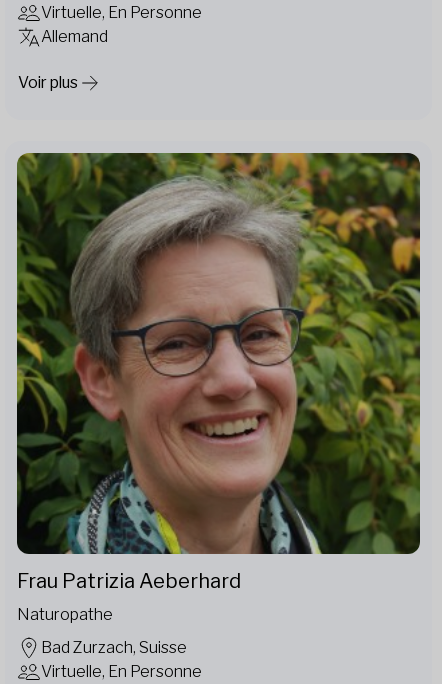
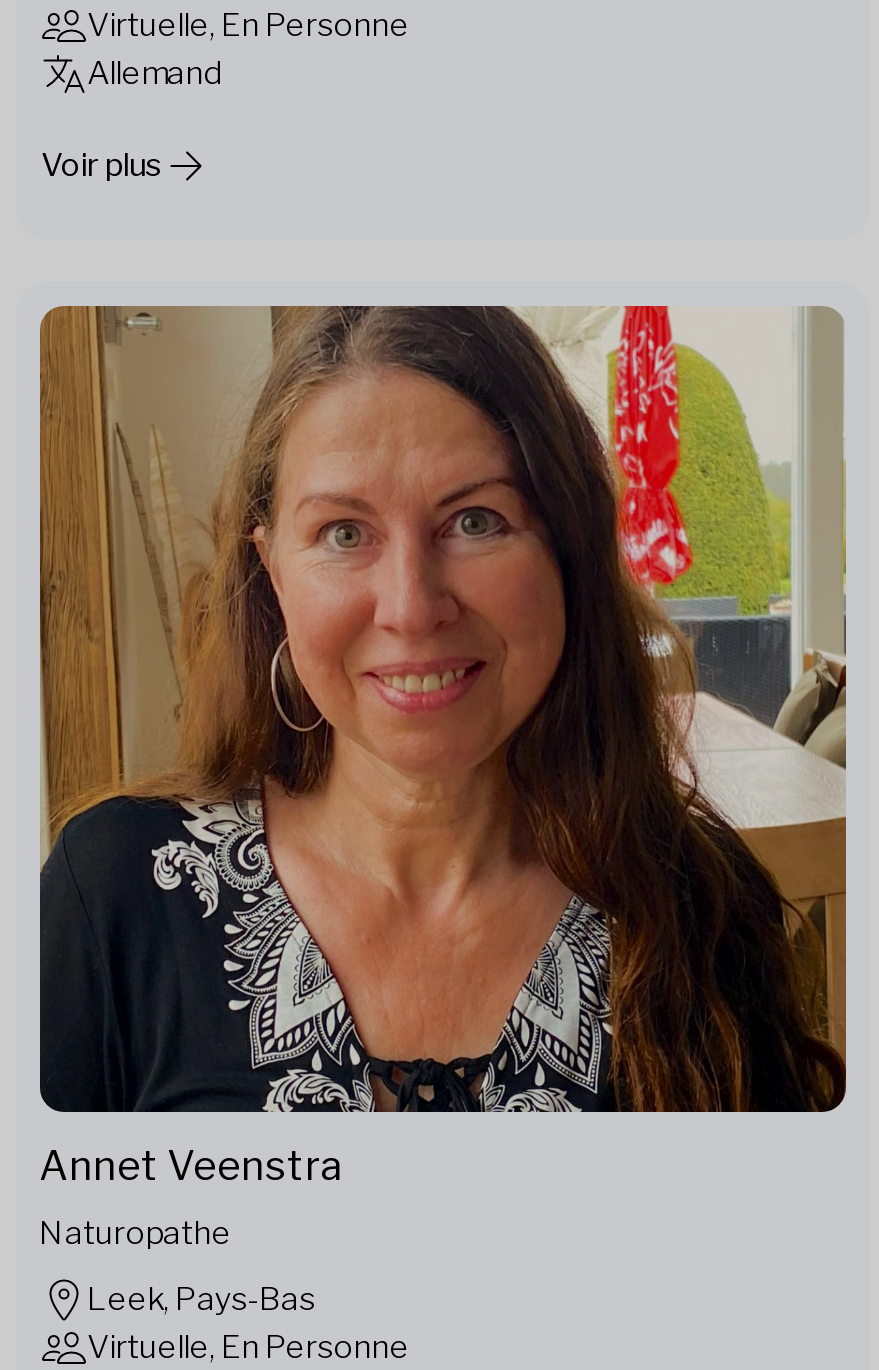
- [image]
- Frau Patrizia Aeberhard
+ [image]
+ Annet Veenstra

- Bad Zurzach, Suisse
+ Leek, Pays-Bas
